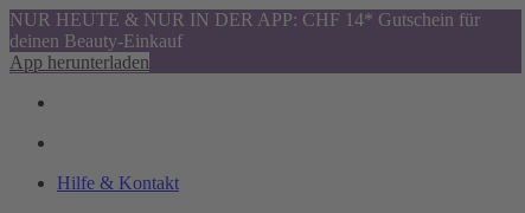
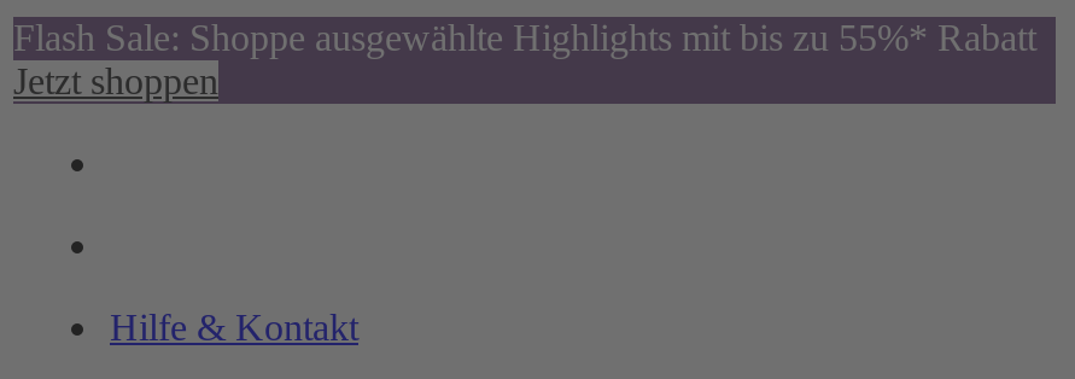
- NUR HEUTE & NUR IN DER APP: CHF 14* Gutschein für
- deinen Beauty-Einkauf
- App herunterladen
+ Flash Sale: Shoppe ausgewählte Highlights mit bis zu 55%* Rabatt
+ Jetzt shoppen
